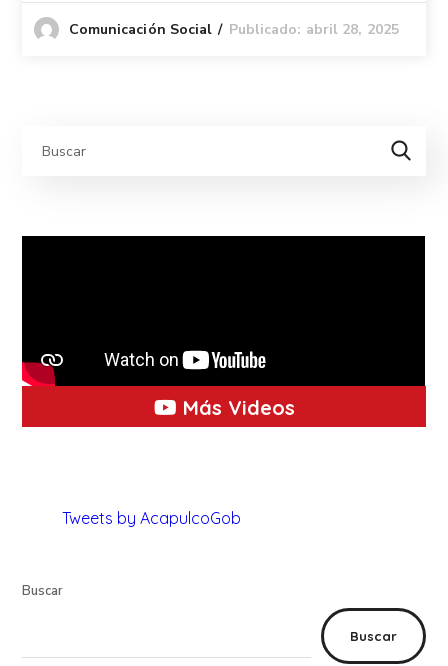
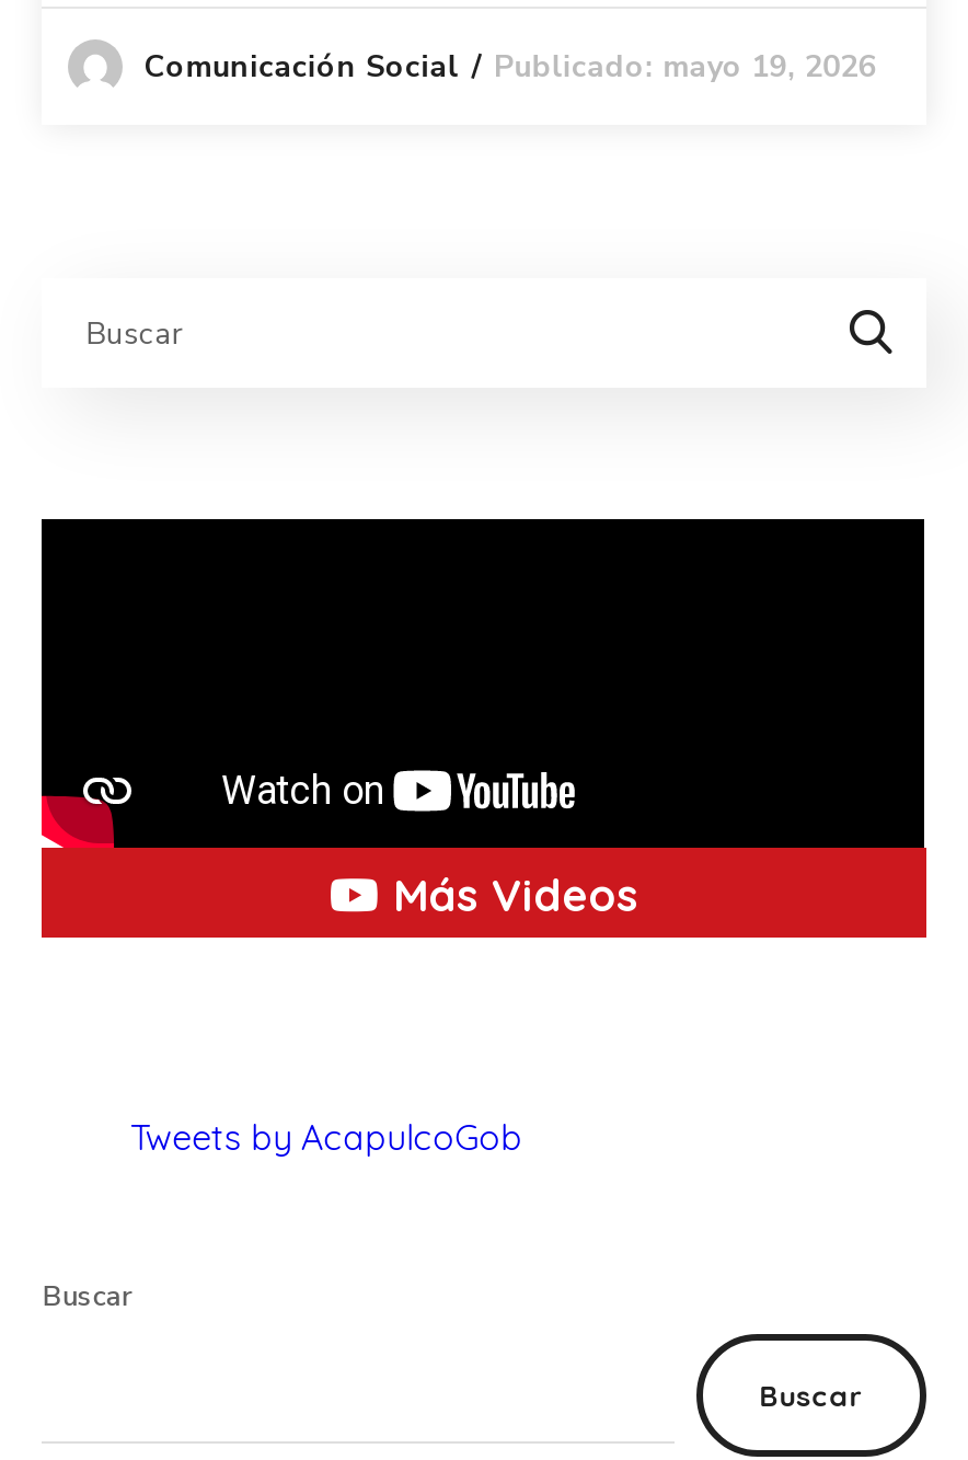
- Publicado: abril 28, 2025
+ Publicado: mayo 19, 2026
